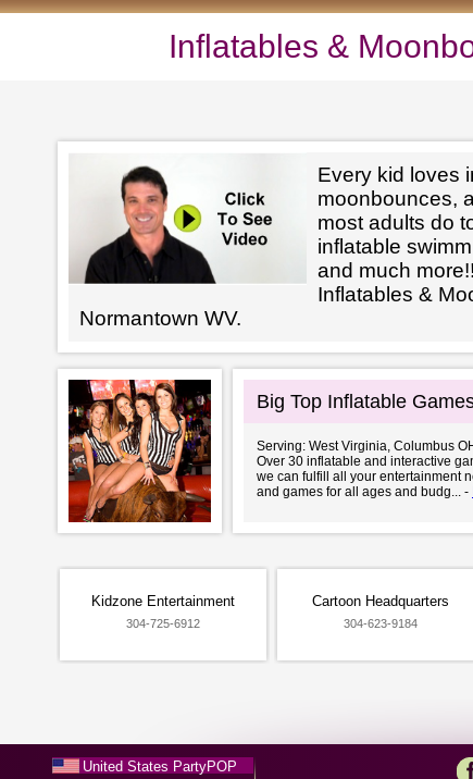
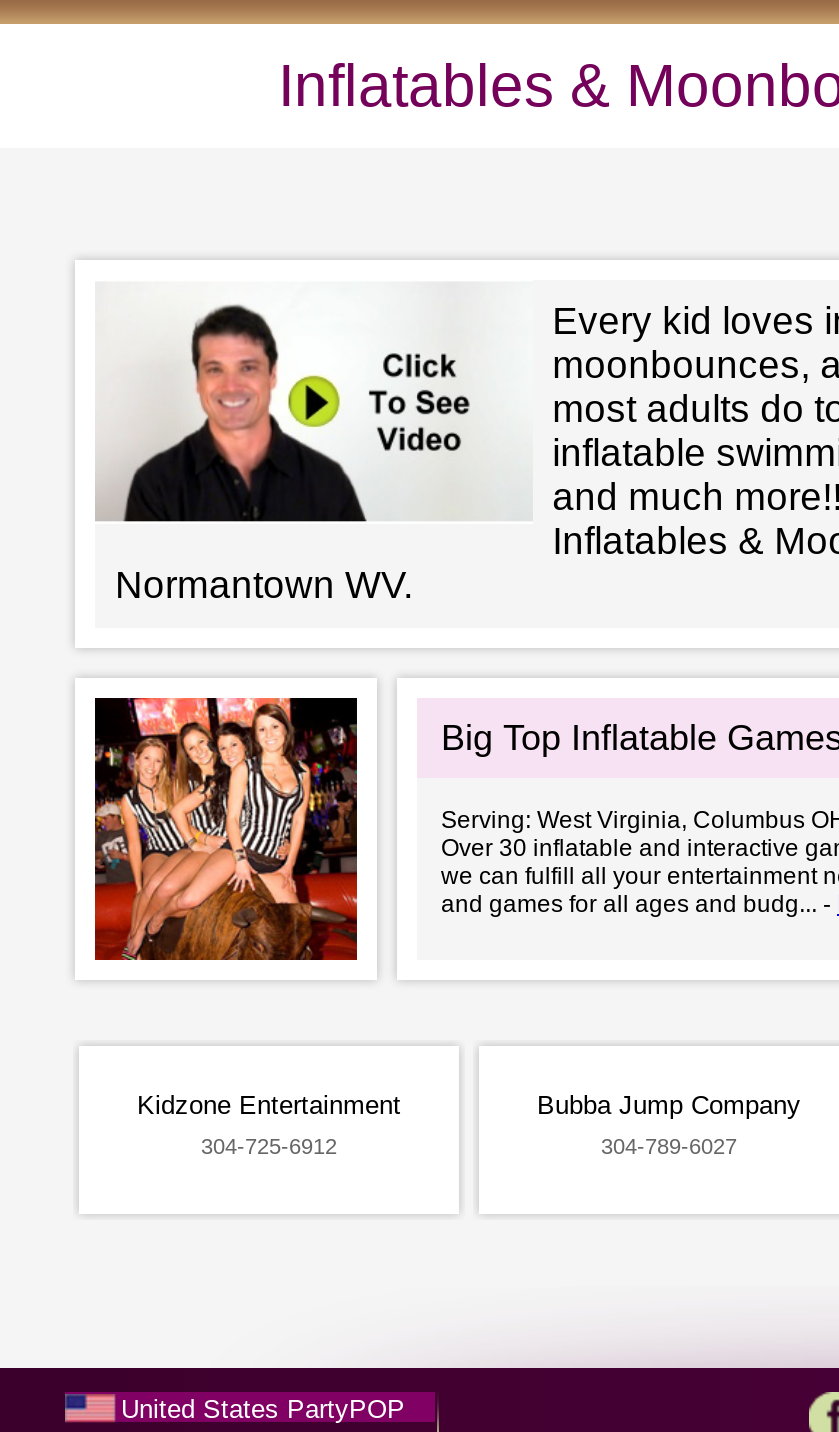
- Cartoon Headquarters
+ Bubba Jump Company

- 304-623-9184
+ 304-789-6027
